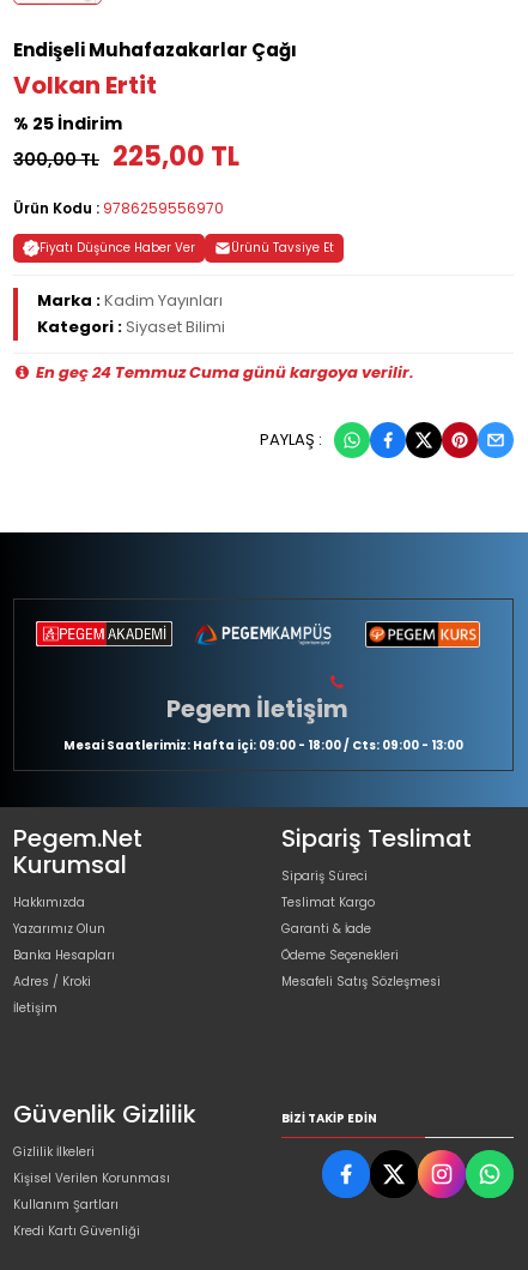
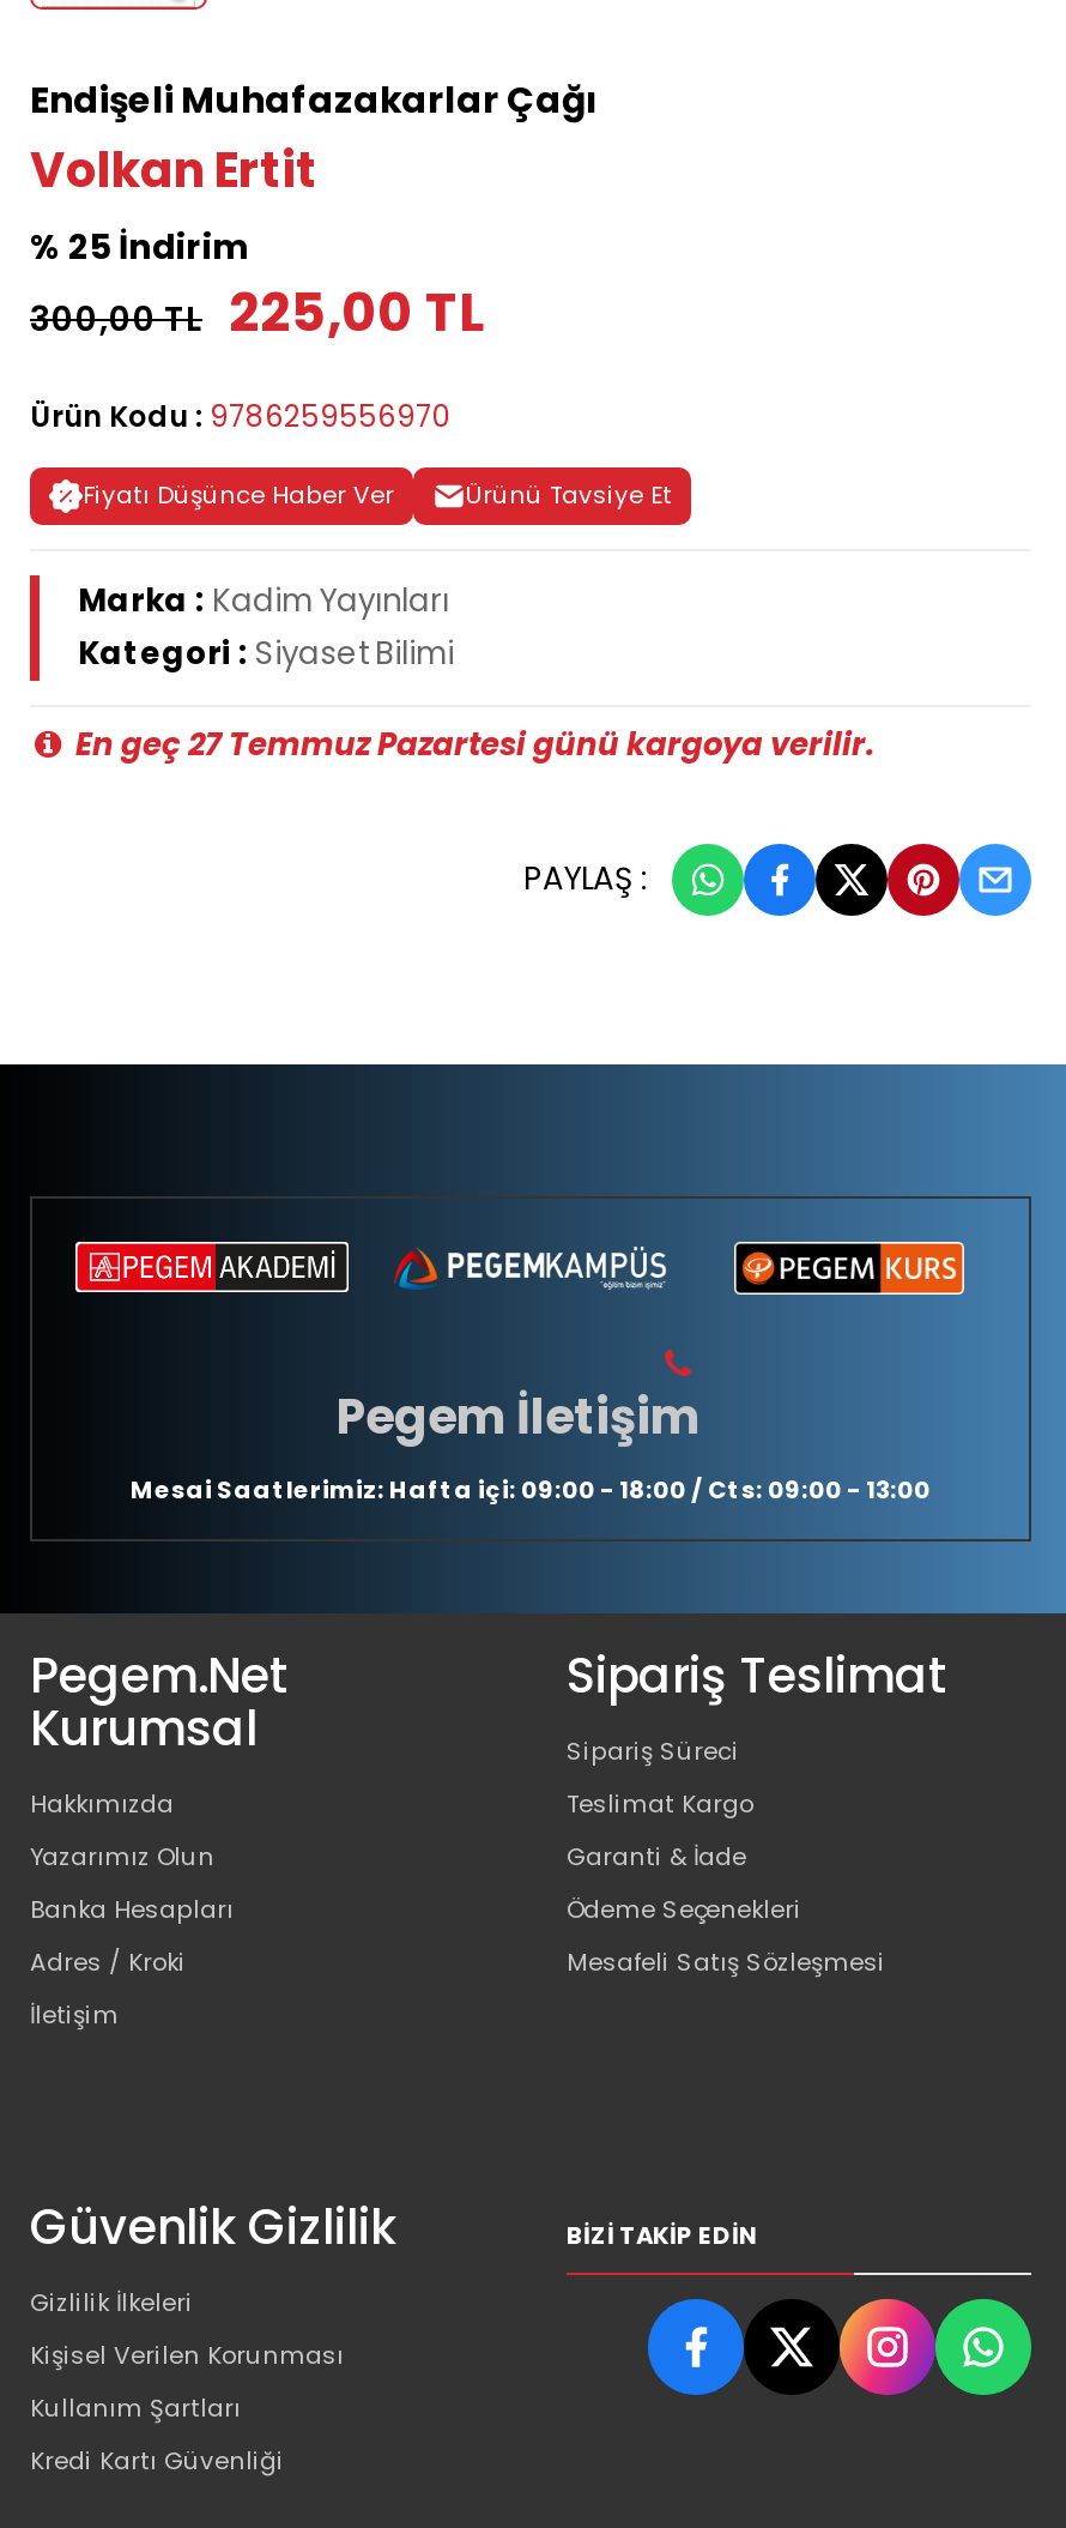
- En geç 24 Temmuz Cuma günü kargoya verilir.
+ En geç 27 Temmuz Pazartesi günü kargoya verilir.
